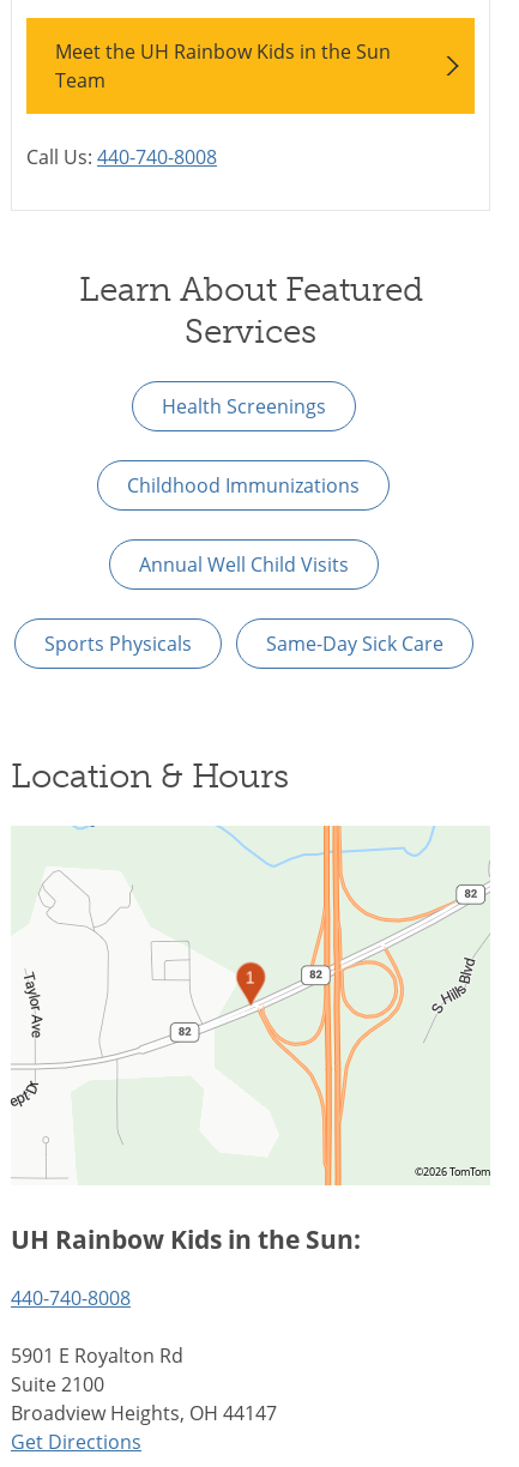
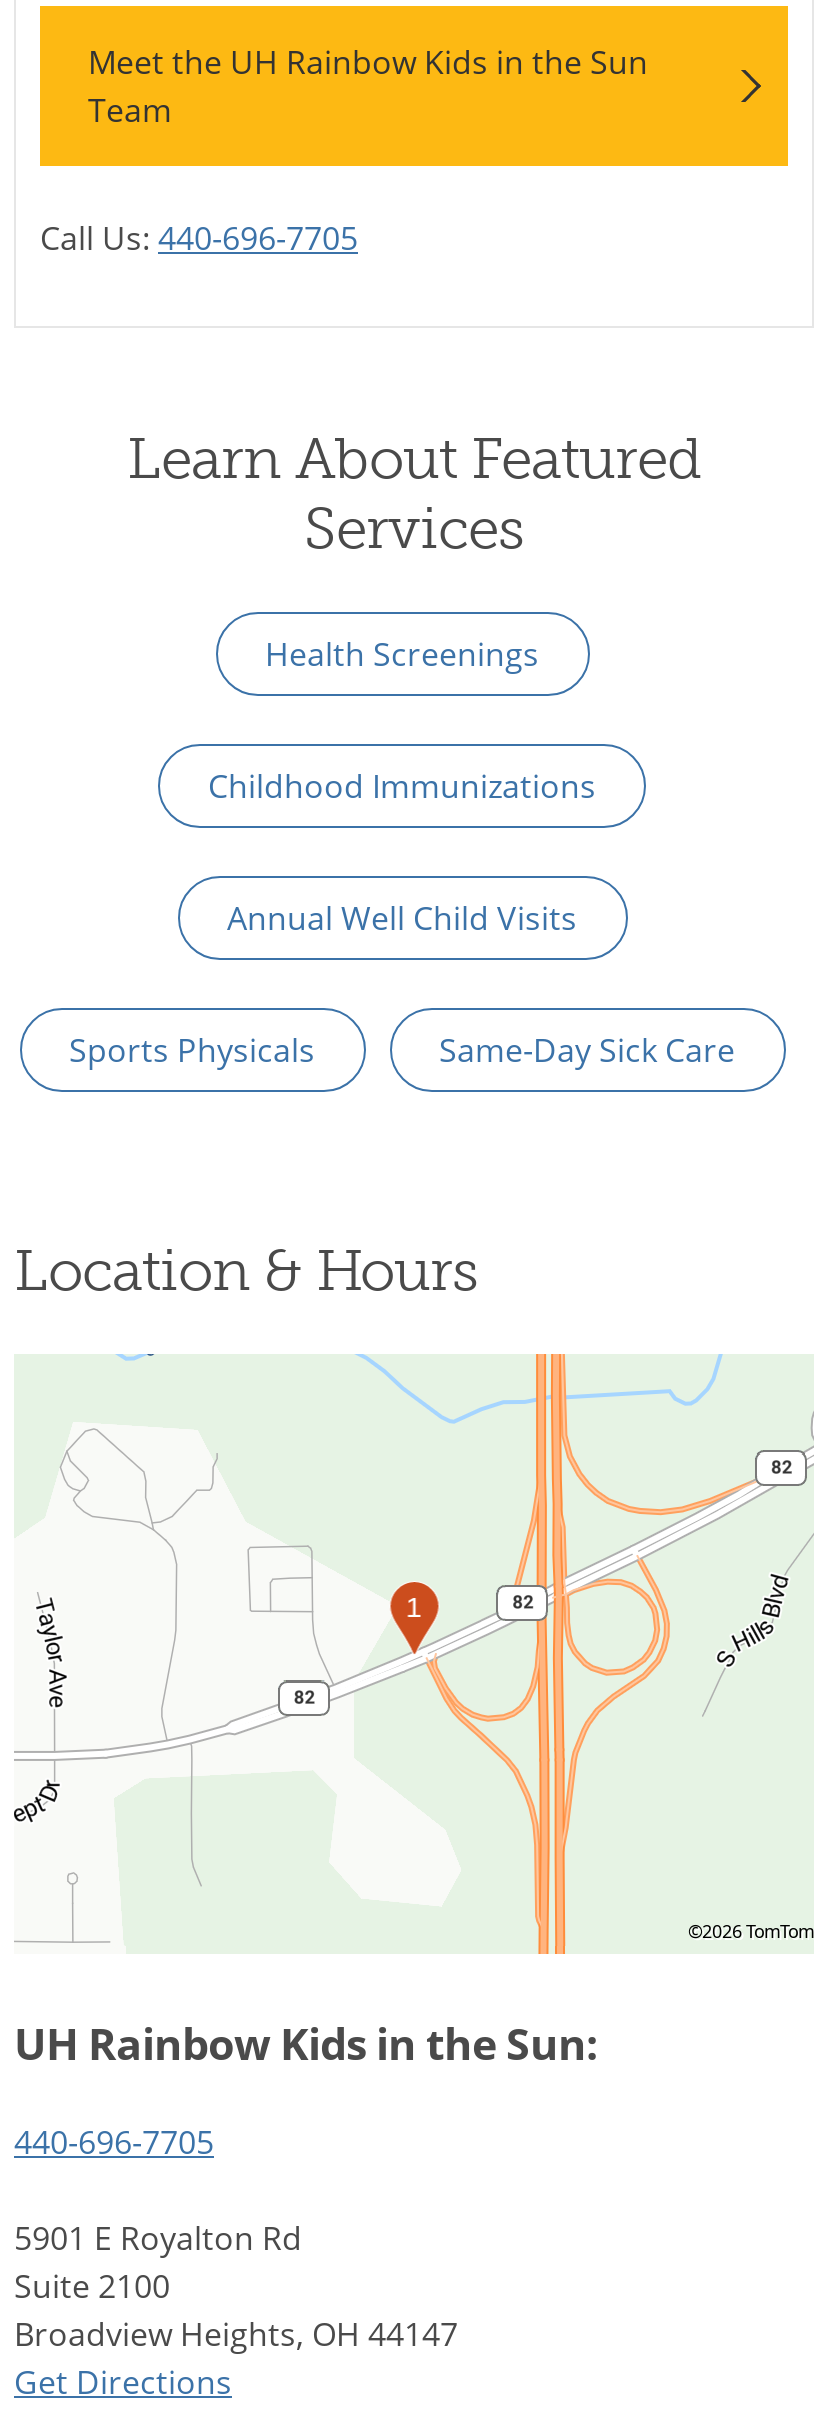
- Call Us: 440-740-8008
+ Call Us: 440-696-7705

- 440-740-8008
+ 440-696-7705
